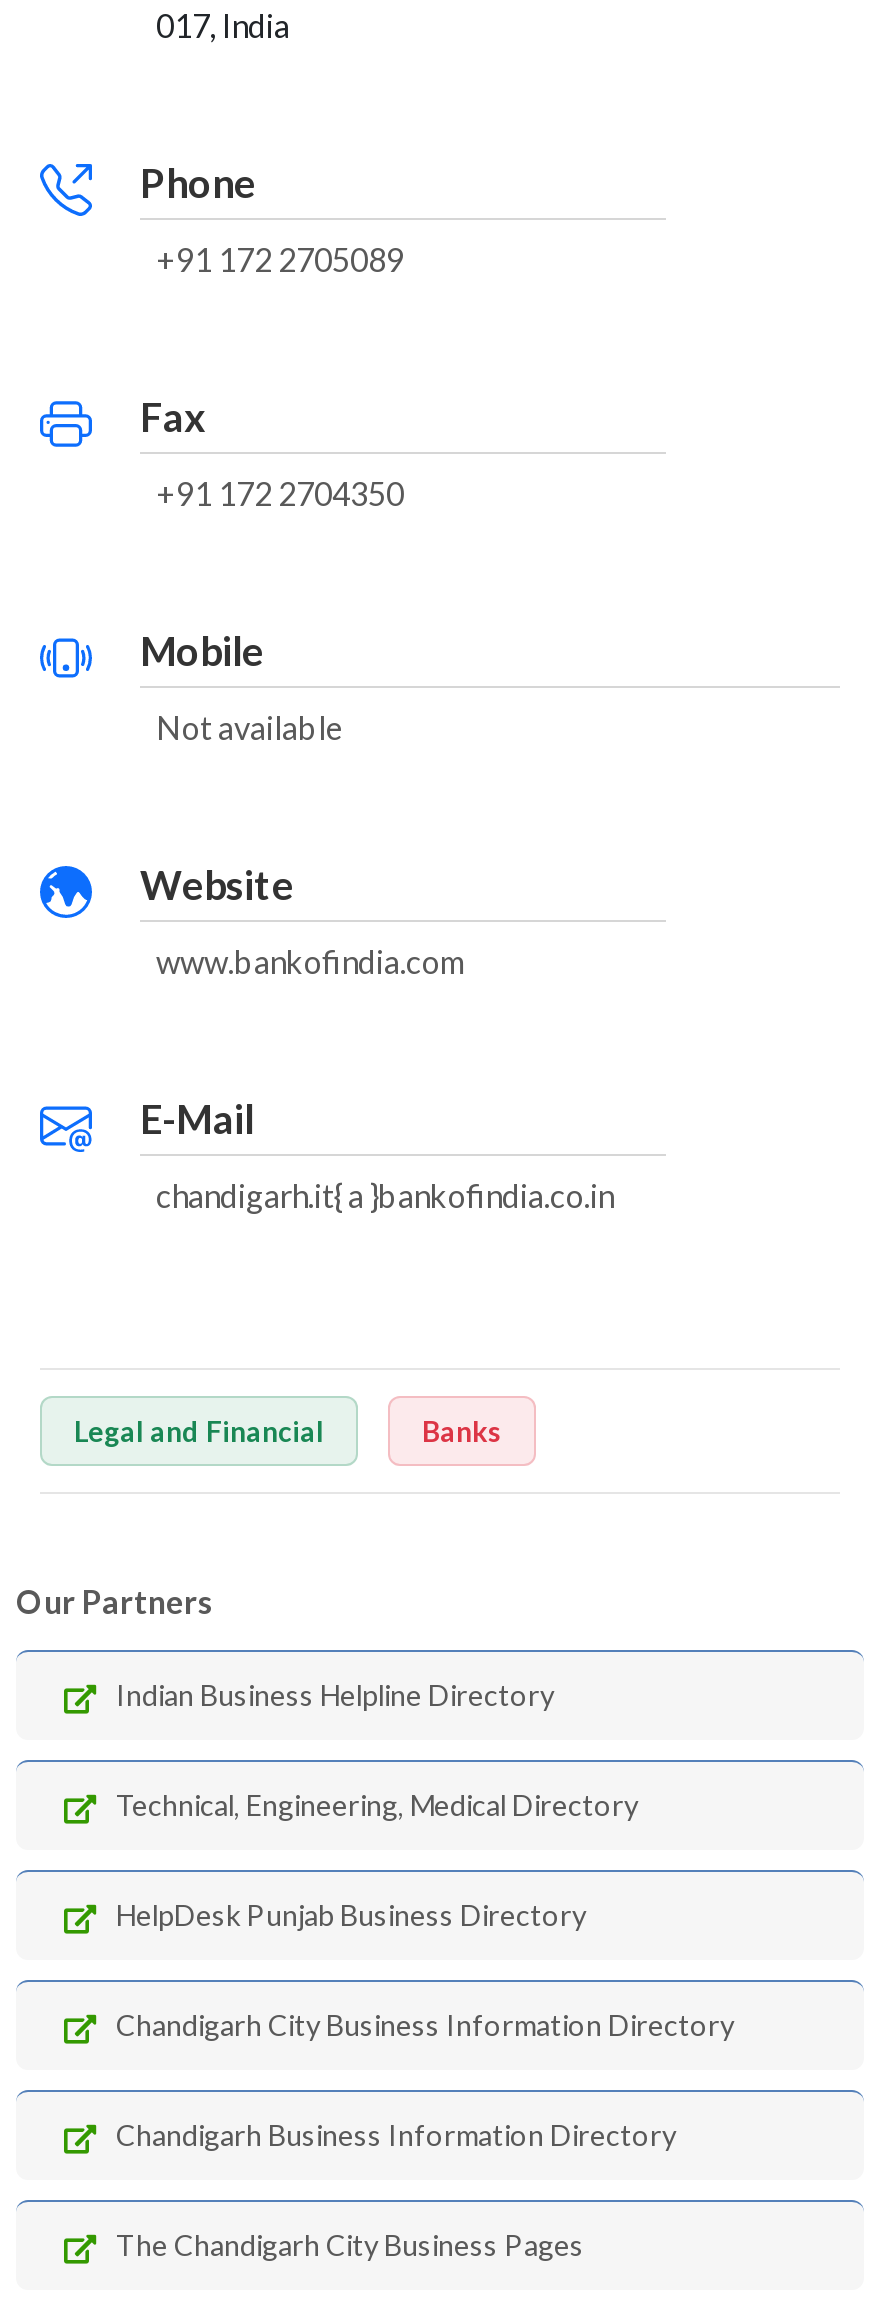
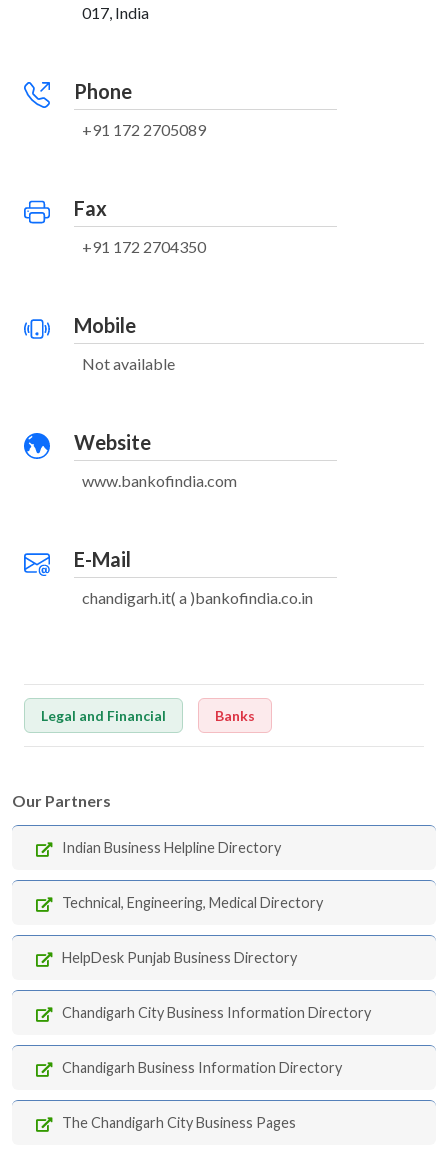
- chandigarh.it{ a }bankofindia.co.in
+ chandigarh.it( a )bankofindia.co.in
